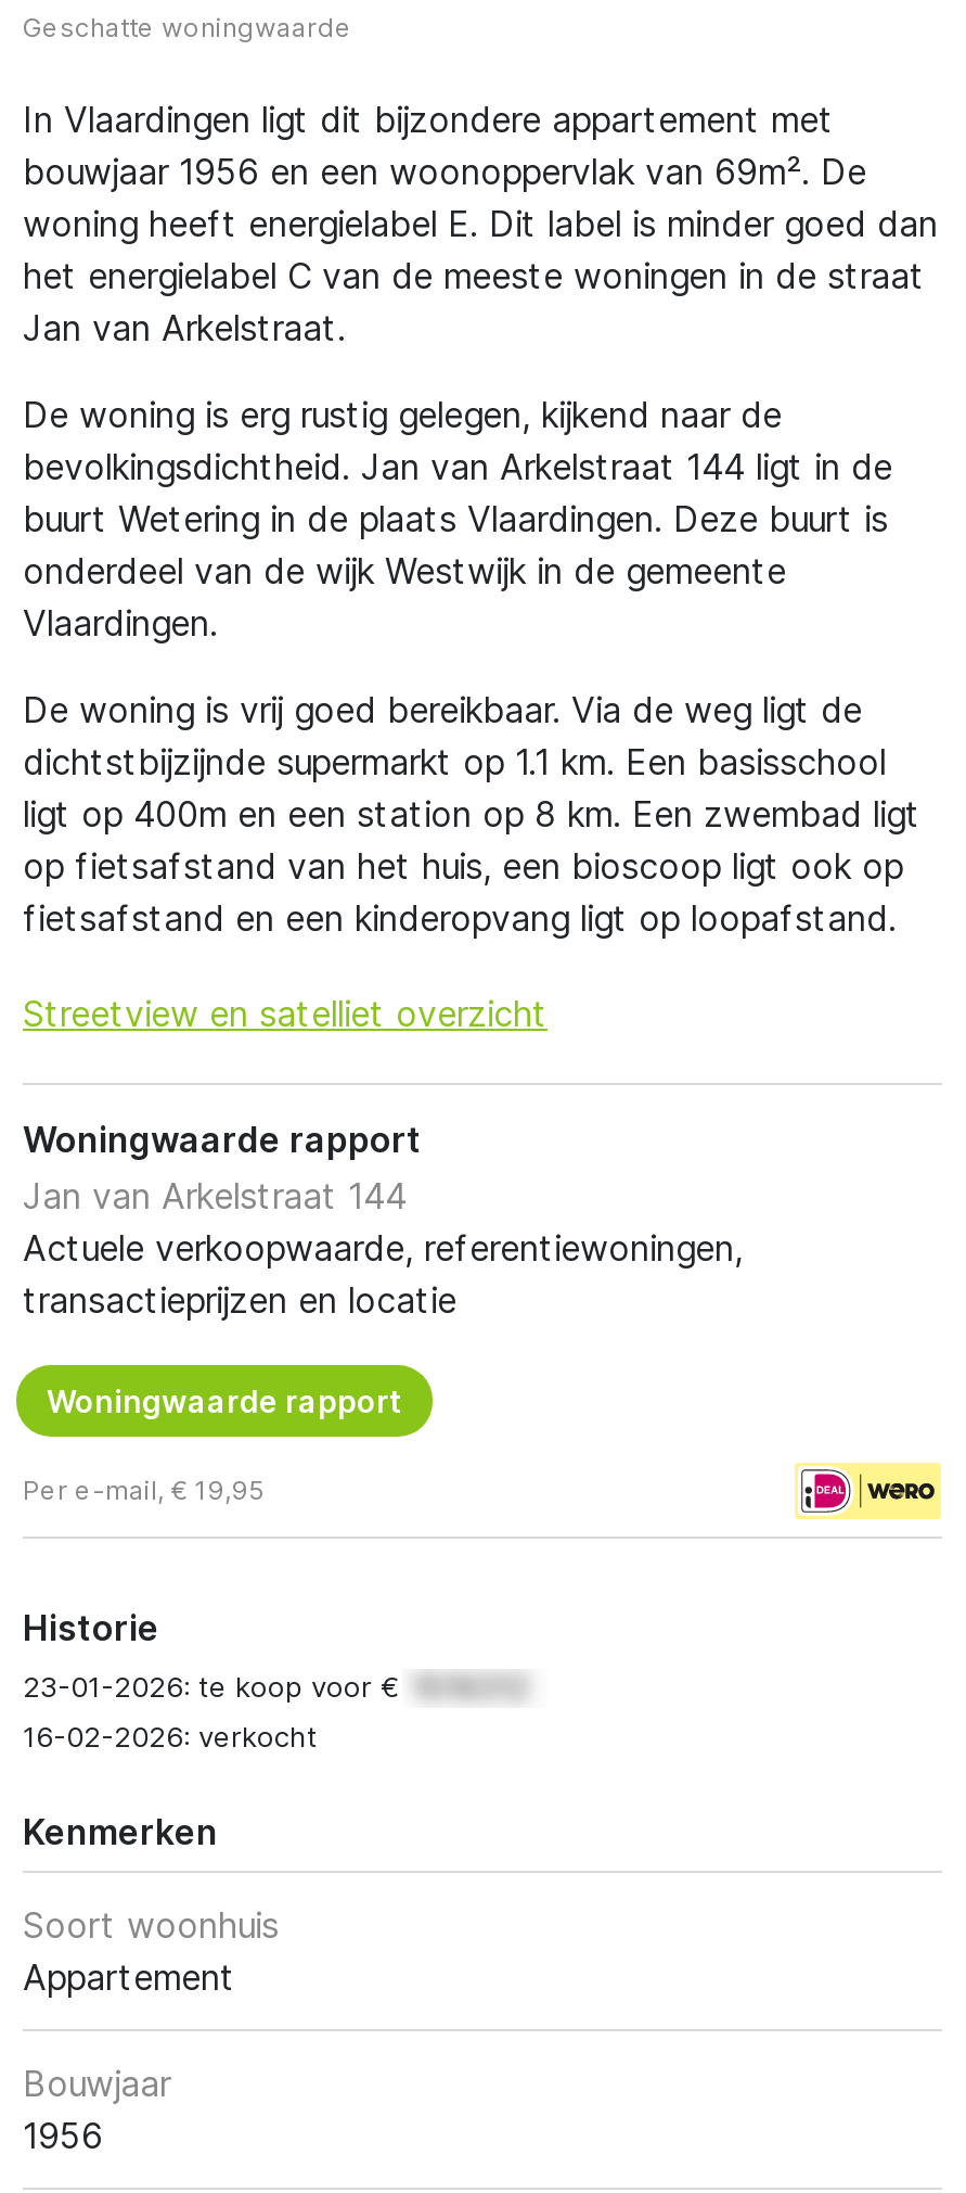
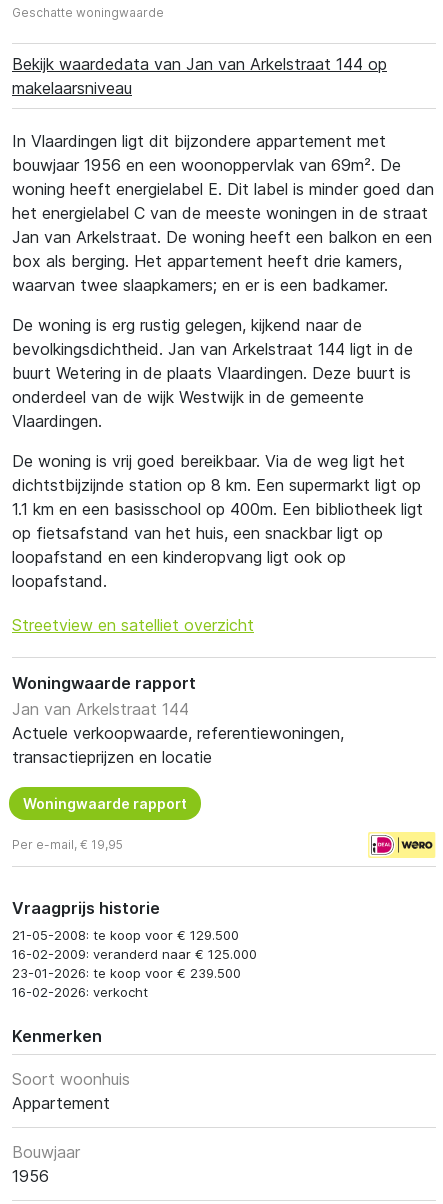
+ Bekijk waardedata van Jan van Arkelstraat 144 op
+ makelaarsniveau

- Jan van Arkelstraat.
+ Jan van Arkelstraat. De woning heeft een balkon en een
+ box als berging. Het appartement heeft drie kamers,
+ waarvan twee slaapkamers; en er is een badkamer.

- De woning is vrij goed bereikbaar. Via de weg ligt de
- dichtstbijzijnde supermarkt op 1.1 km. Een basisschool
- ligt op 400m en een station op 8 km. Een zwembad ligt
- op fietsafstand van het huis, een bioscoop ligt ook op
- fietsafstand en een kinderopvang ligt op loopafstand.
+ De woning is vrij goed bereikbaar. Via de weg ligt het
+ dichtstbijzijnde station op 8 km. Een supermarkt ligt op
+ 1.1 km en een basisschool op 400m. Een bibliotheek ligt
+ op fietsafstand van het huis, een snackbar ligt op
+ loopafstand en een kinderopvang ligt ook op
+ loopafstand.

- Historie
- 23-01-2026: te koop voor €
+ Vraagprijs historie
+ 21-05-2008: te koop voor € 129.500
+ 16-02-2009: veranderd naar € 125.000
+ 23-01-2026: te koop voor € 239.500
